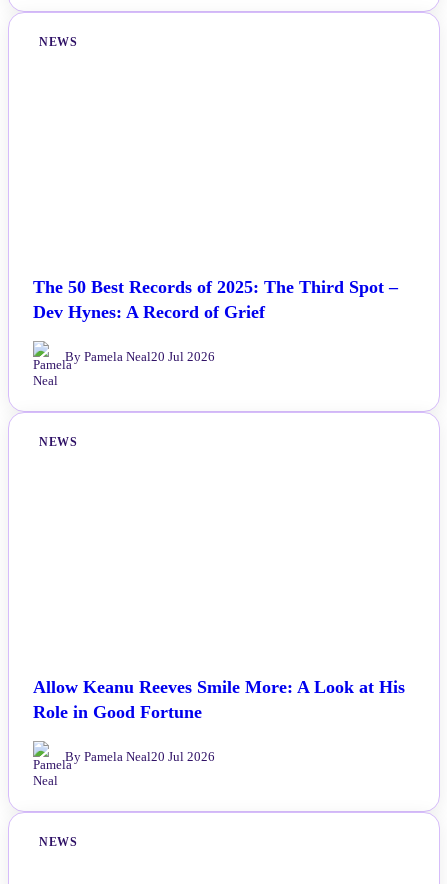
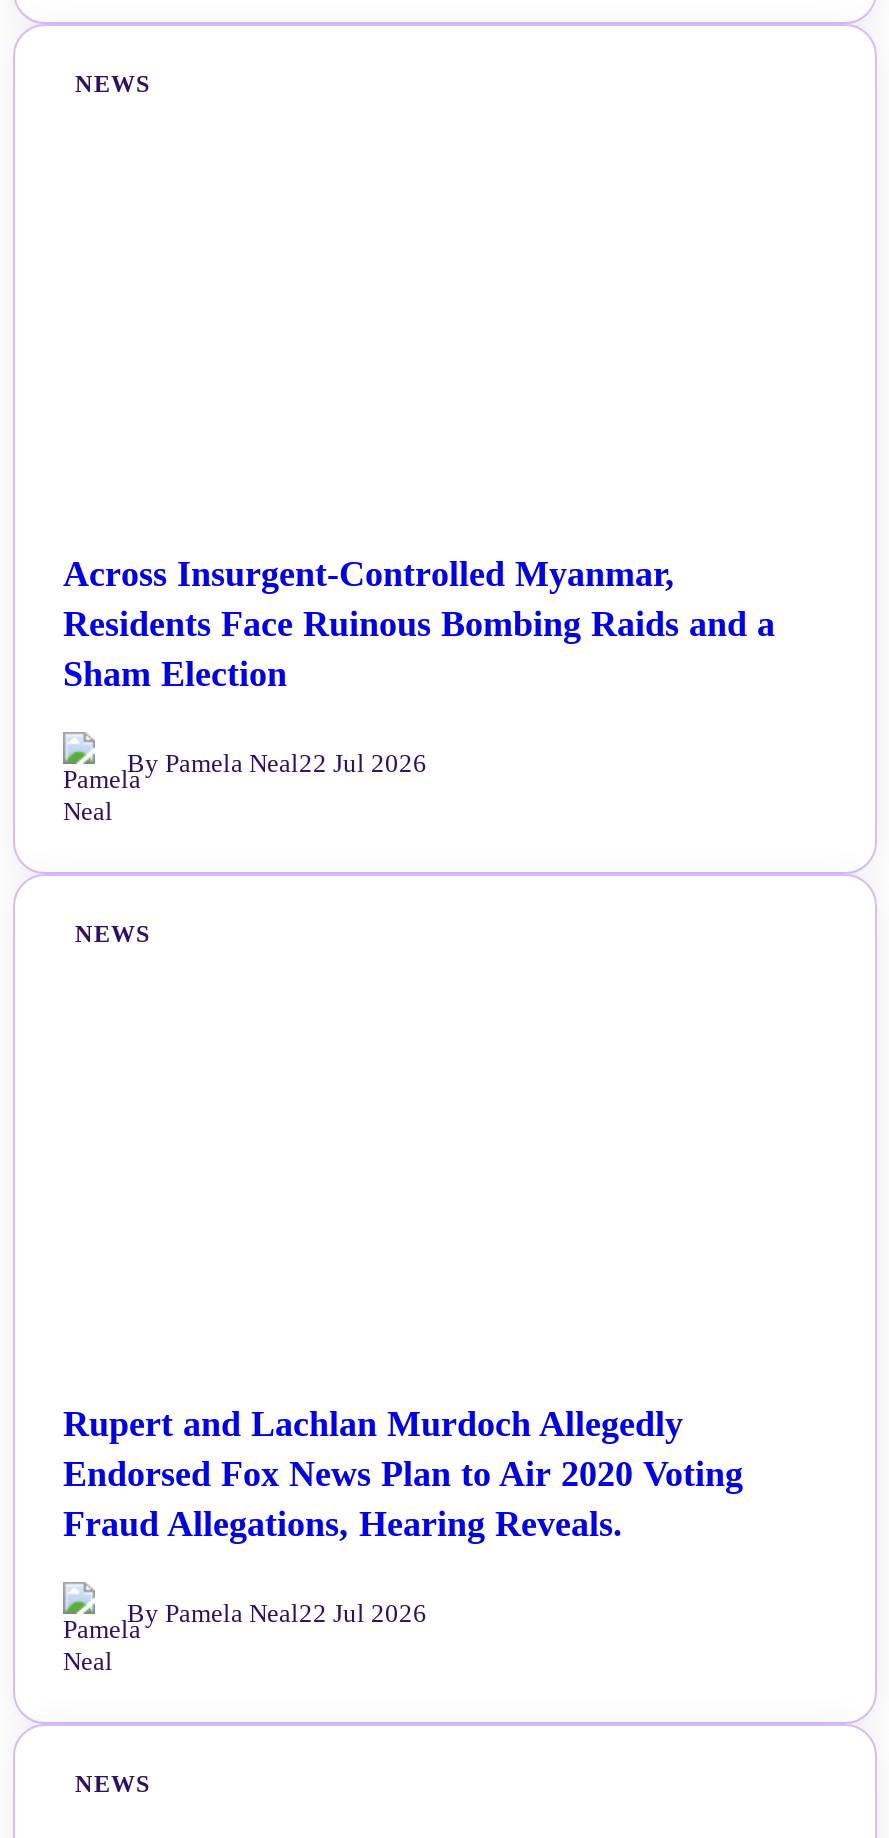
- The 50 Best Records of 2025: The Third Spot –
- Dev Hynes: A Record of Grief
+ Across Insurgent-Controlled Myanmar,
+ Residents Face Ruinous Bombing Raids and a
+ Sham Election

- By Pamela Neal20 Jul 2026
+ By Pamela Neal22 Jul 2026

- Allow Keanu Reeves Smile More: A Look at His
- Role in Good Fortune
+ Rupert and Lachlan Murdoch Allegedly
+ Endorsed Fox News Plan to Air 2020 Voting
+ Fraud Allegations, Hearing Reveals.

- By Pamela Neal20 Jul 2026
+ By Pamela Neal22 Jul 2026
